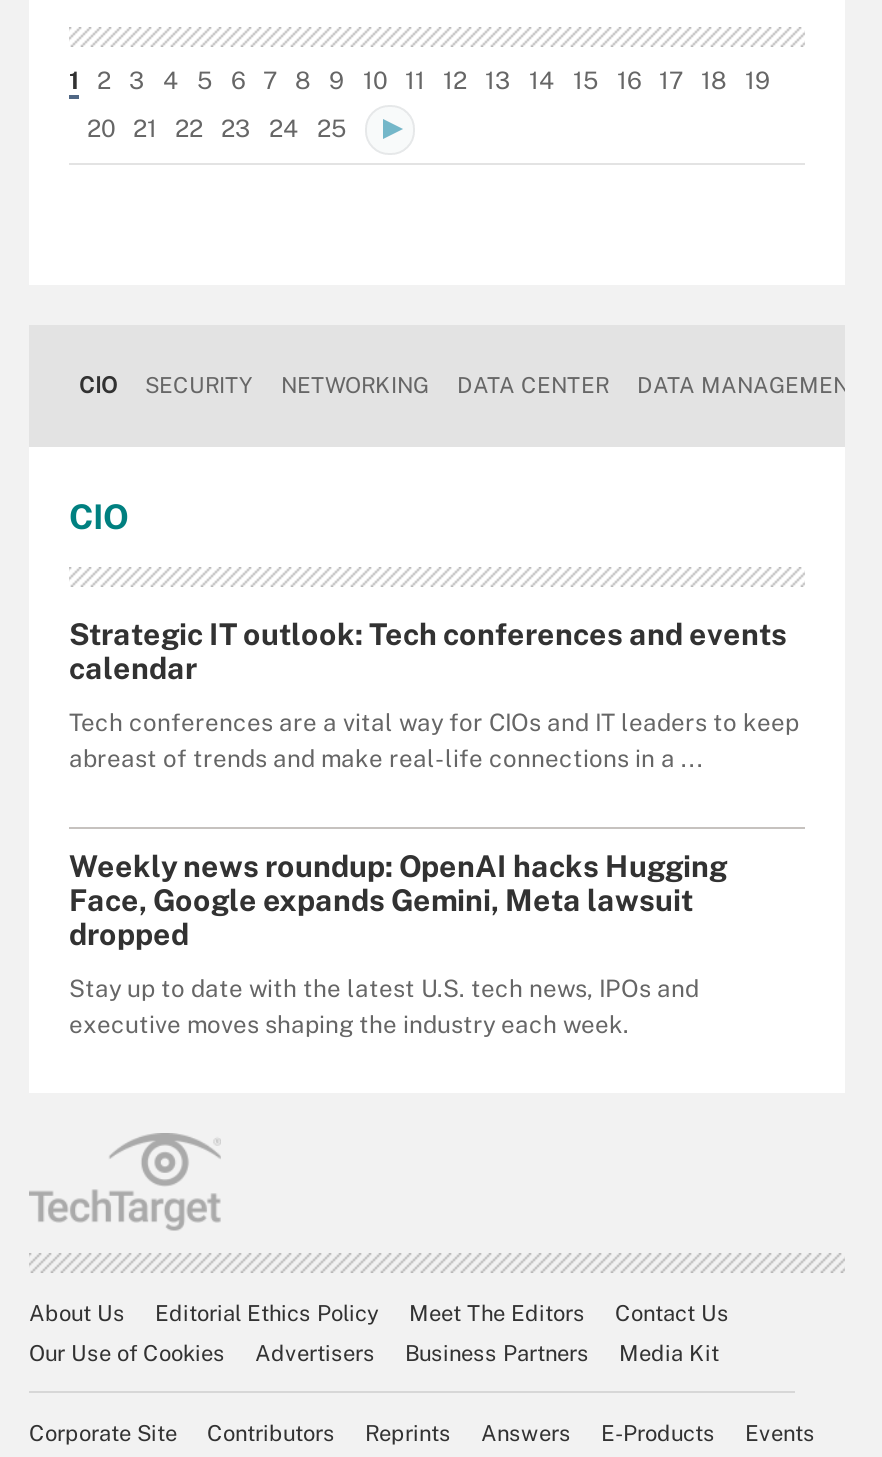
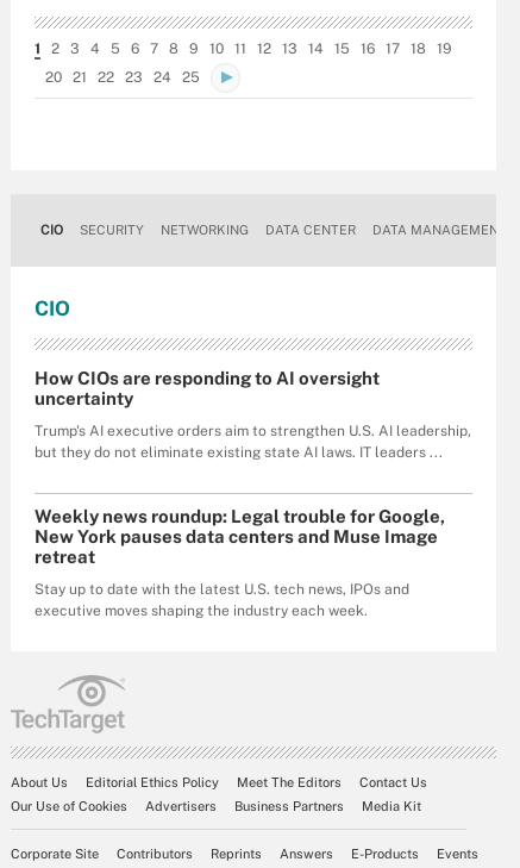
- Strategic IT outlook: Tech conferences and events
- calendar
+ How CIOs are responding to AI oversight
+ uncertainty

- Tech conferences are a vital way for CIOs and IT leaders to keep
- abreast of trends and make real-life connections in a ...
+ Trump's AI executive orders aim to strengthen U.S. AI leadership,
+ but they do not eliminate existing state AI laws. IT leaders ...

- Weekly news roundup: OpenAI hacks Hugging
- Face, Google expands Gemini, Meta lawsuit
- dropped
+ Weekly news roundup: Legal trouble for Google,
+ New York pauses data centers and Muse Image
+ retreat
